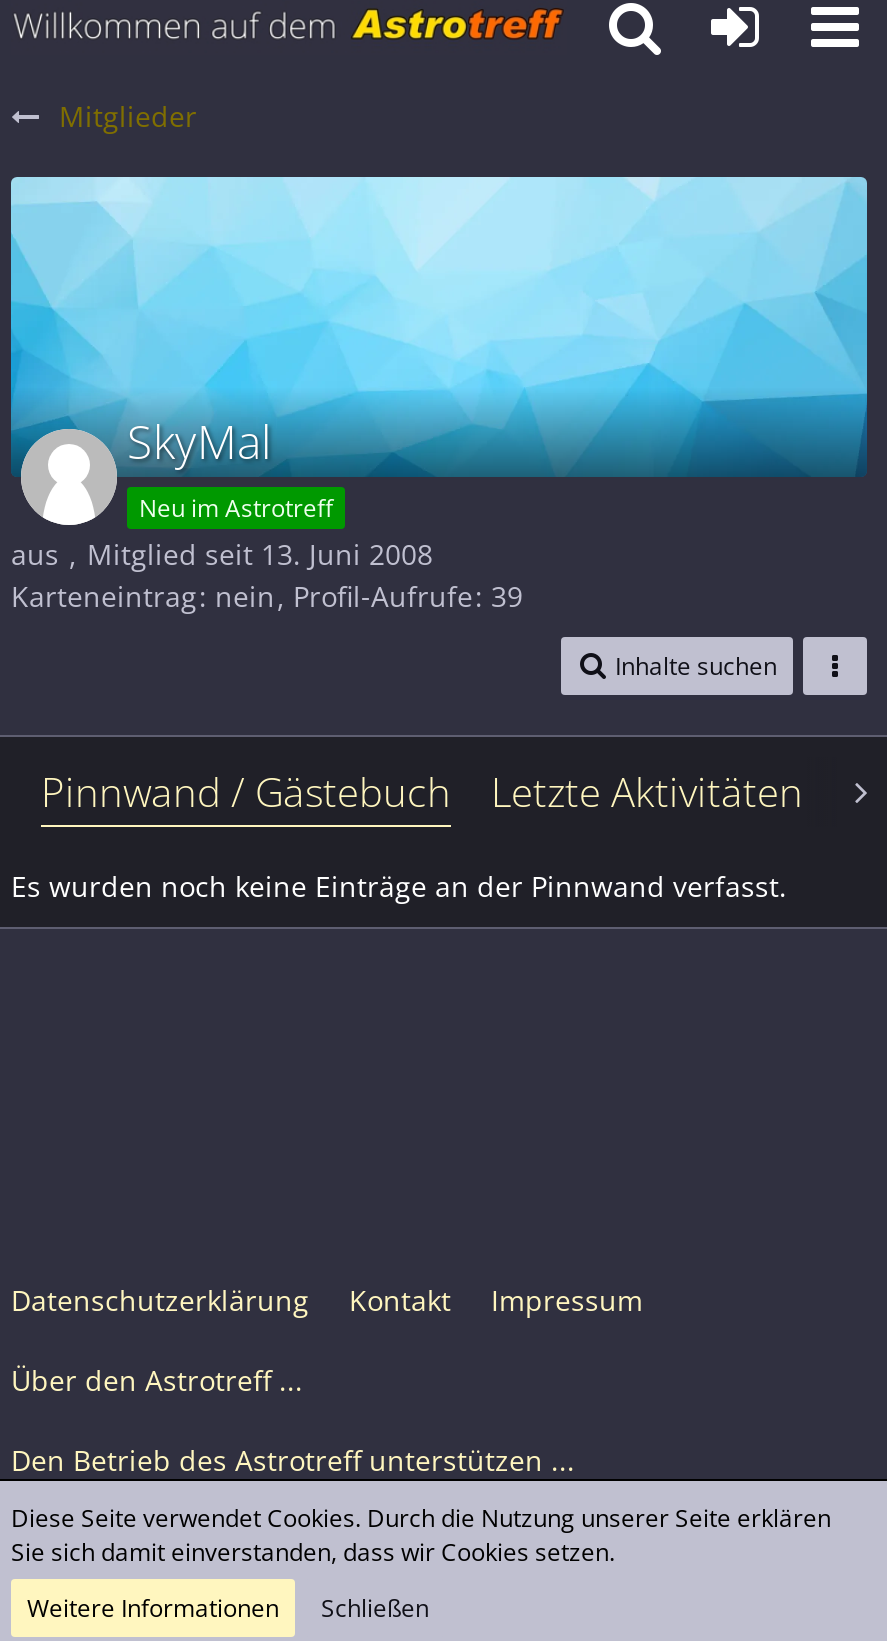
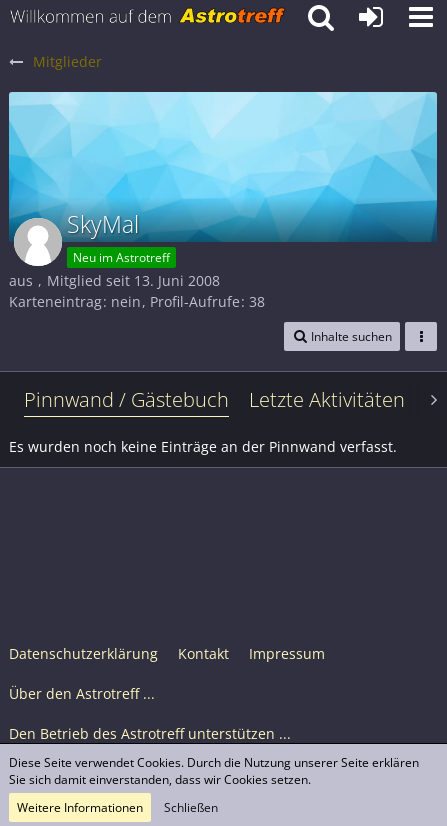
- Karteneintrag nein Profil-Aufrufe 39
+ Karteneintrag nein Profil-Aufrufe 38
